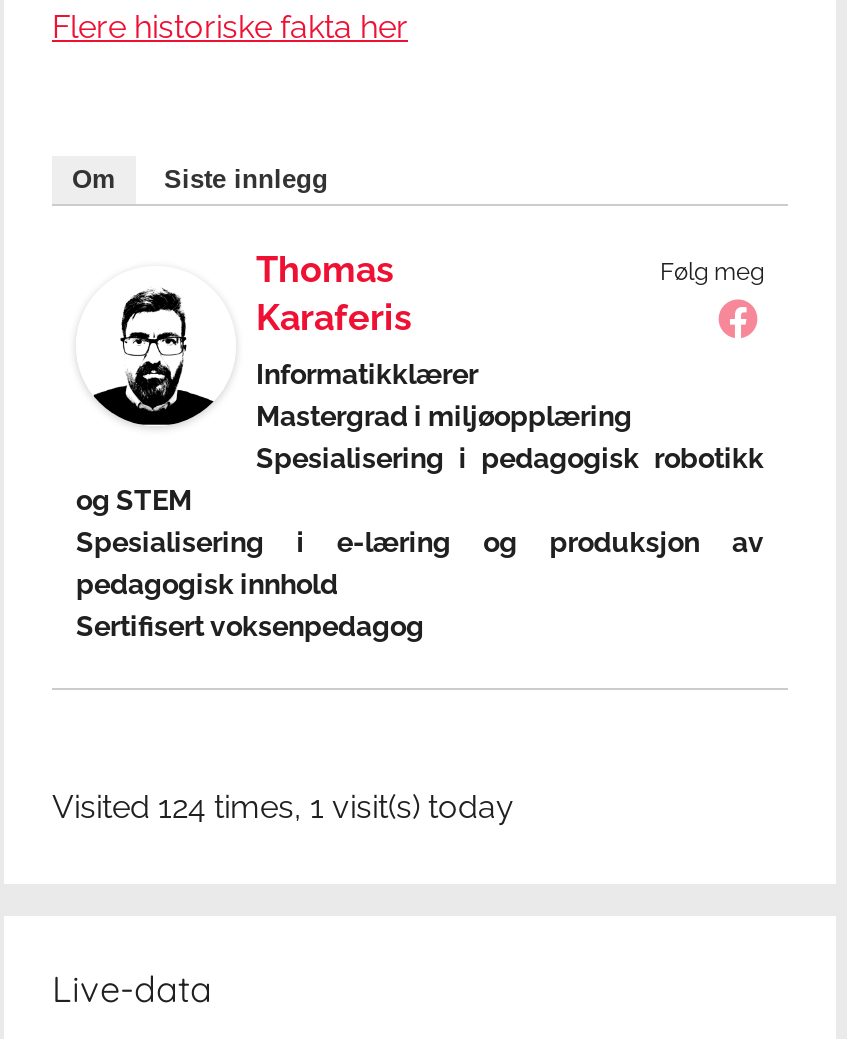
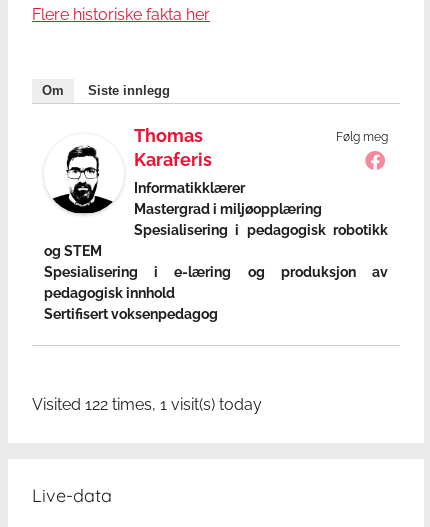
- Visited 124 times, 1 visit(s) today
+ Visited 122 times, 1 visit(s) today
